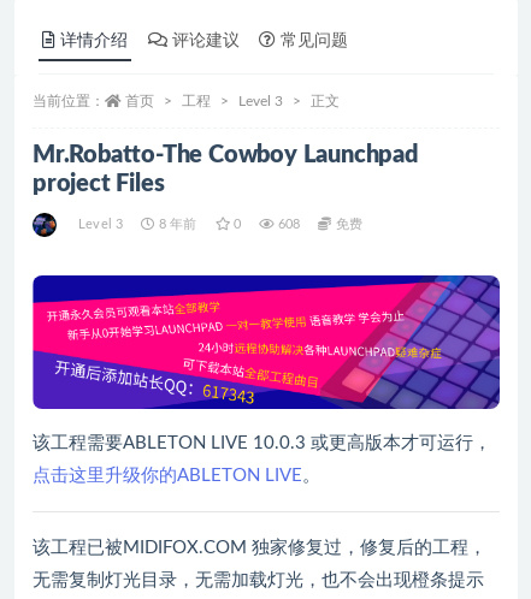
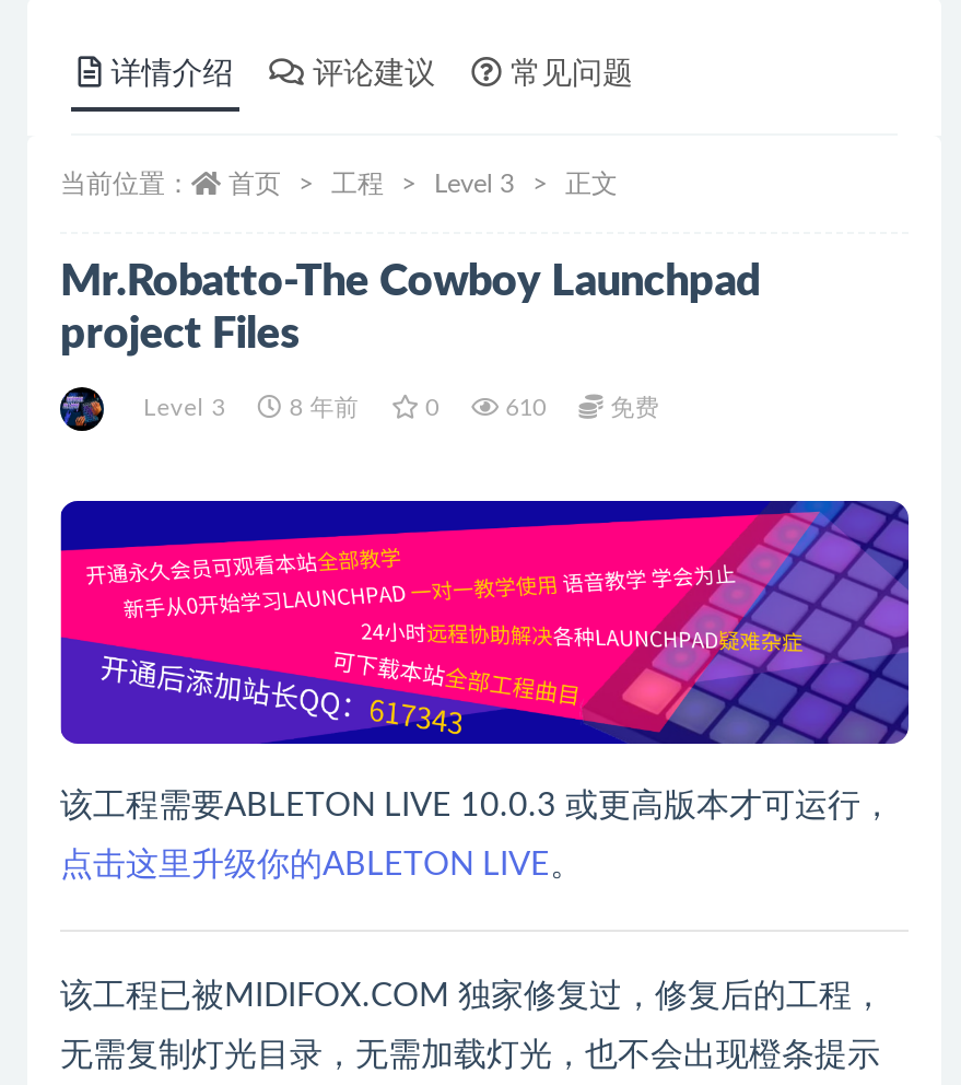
- 608
+ 610
